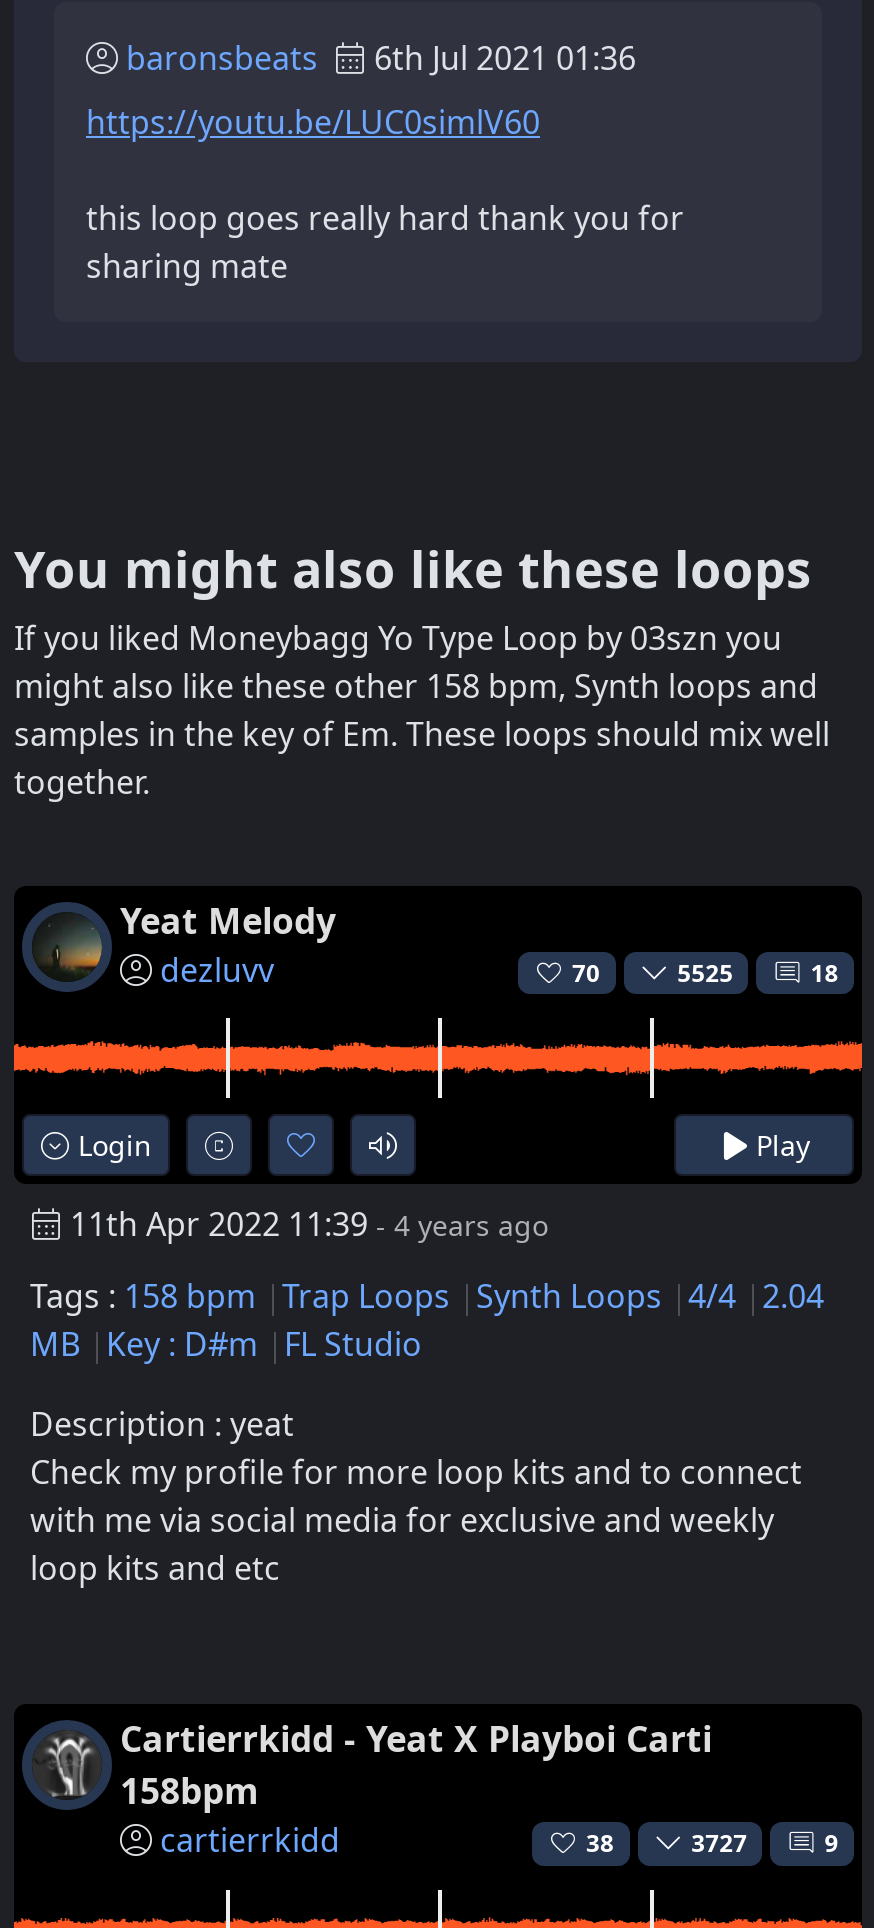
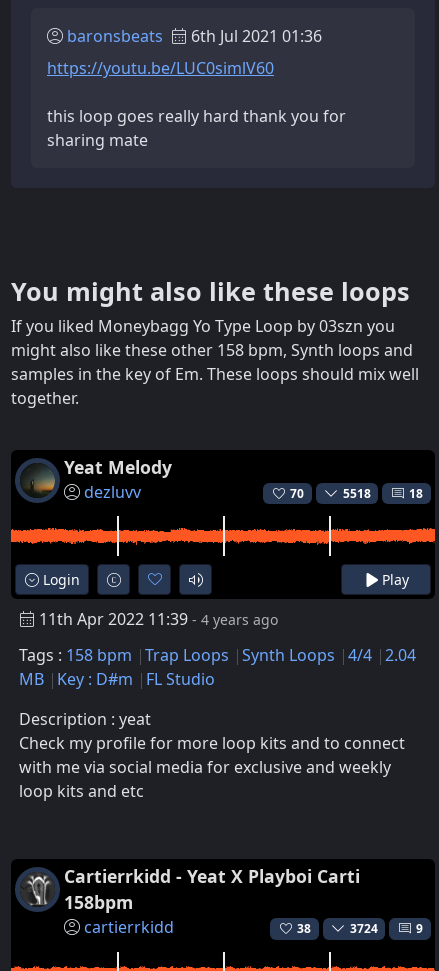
- 5525
+ 5518

- 3727
+ 3724
